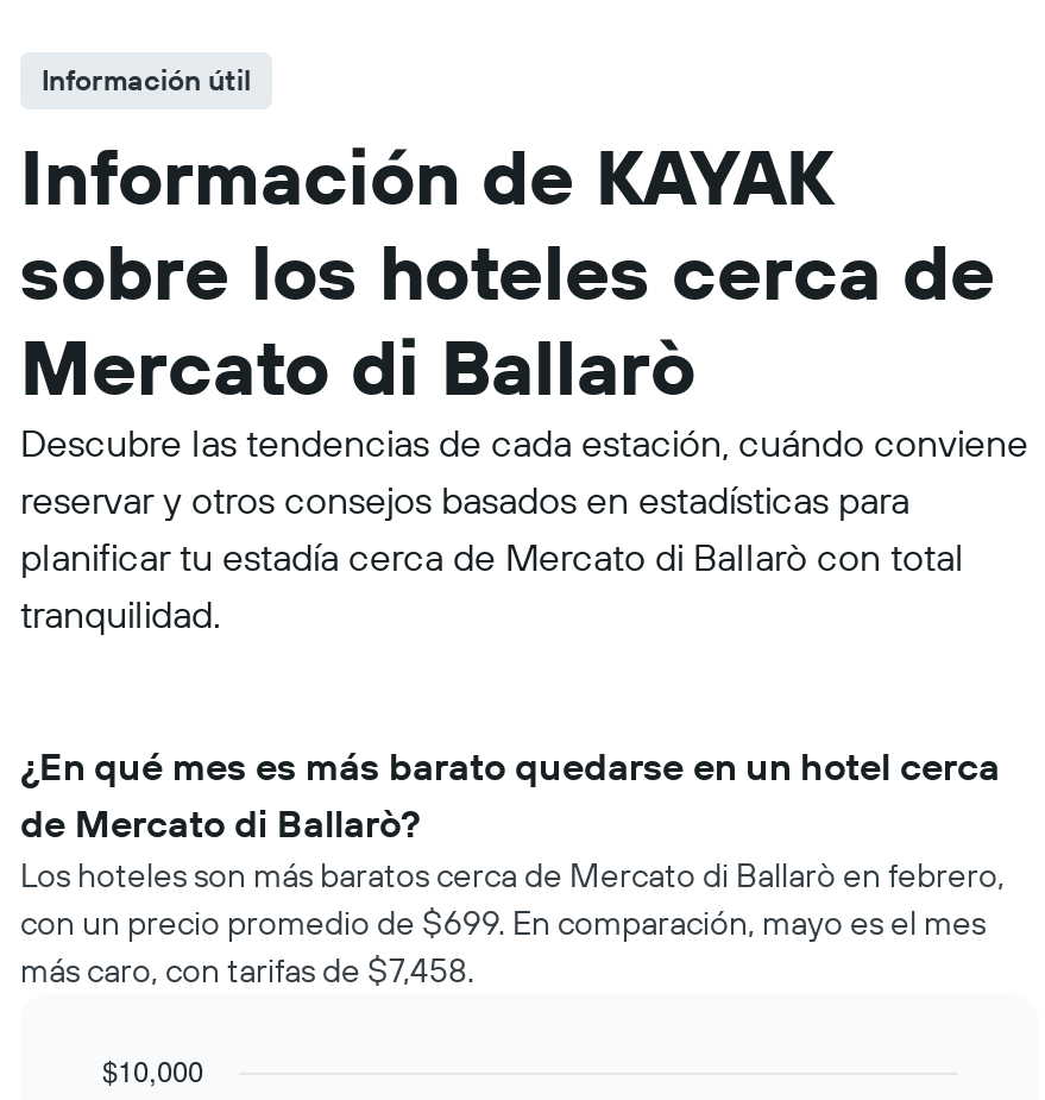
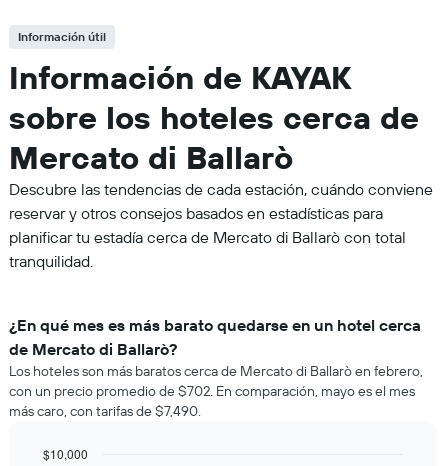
- con un precio promedio de $699. En comparación, mayo es el mes
+ con un precio promedio de $702. En comparación, mayo es el mes

- más caro, con tarifas de $7,458.
+ más caro, con tarifas de $7,490.
